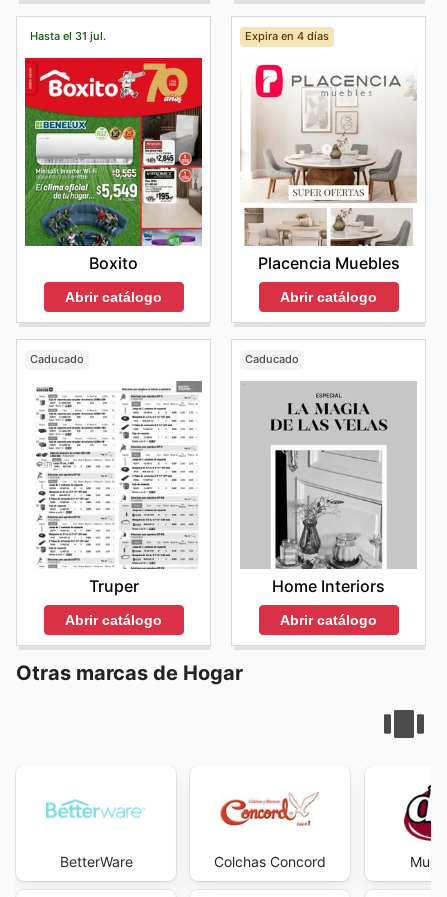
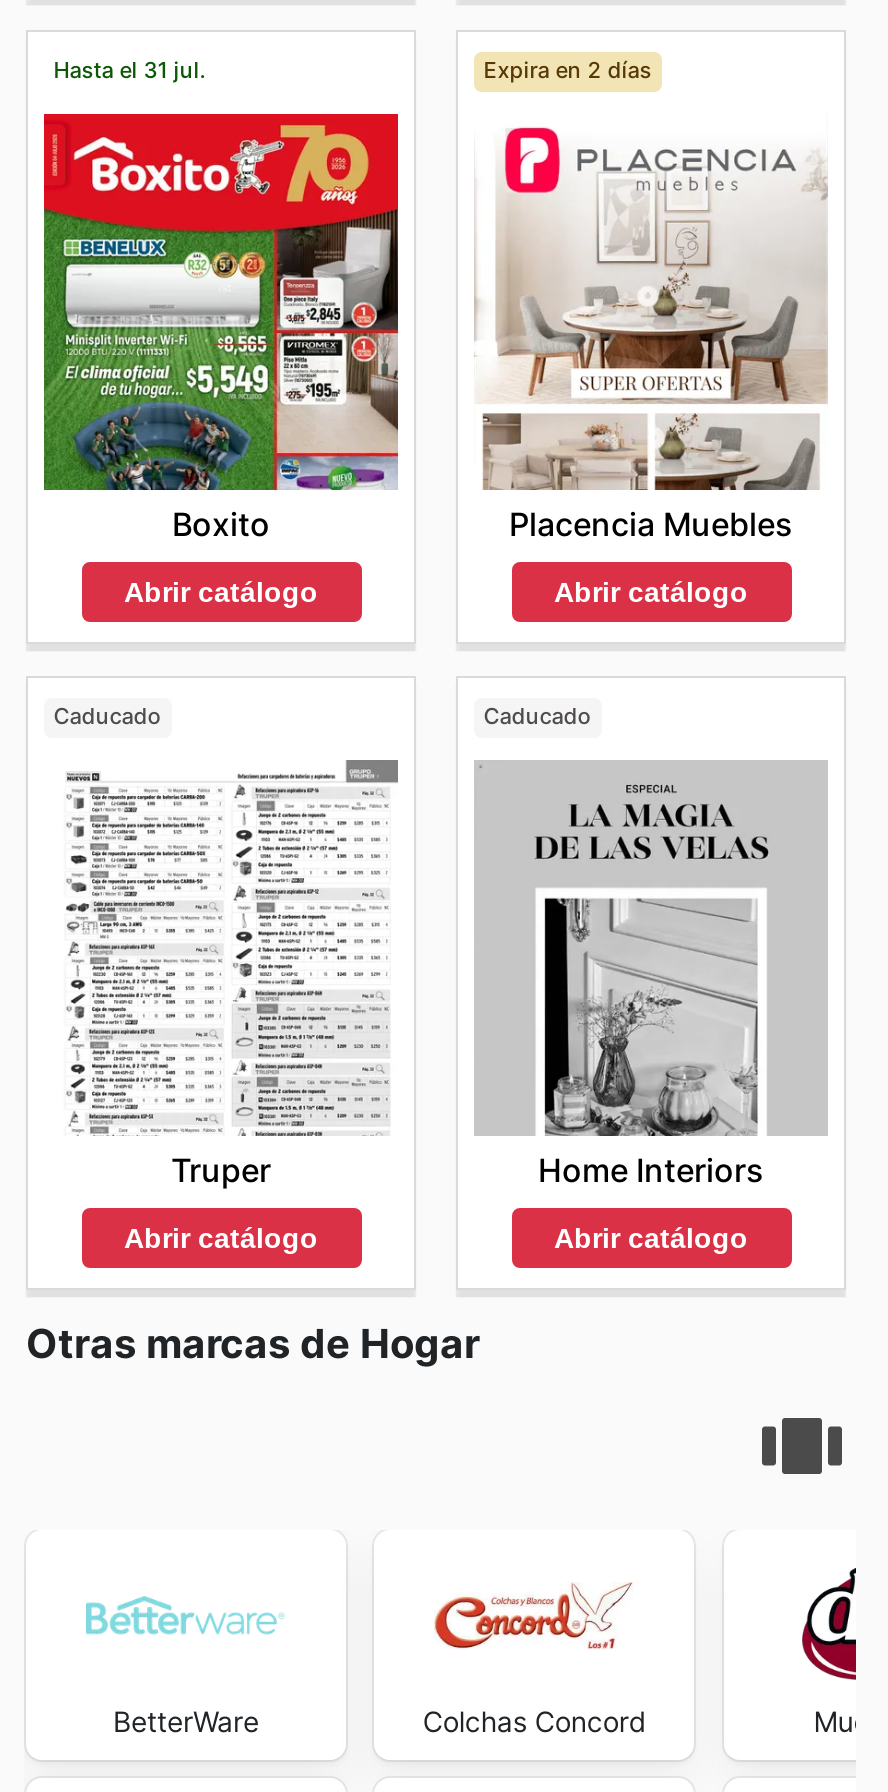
- Expira en 4 días
+ Expira en 2 días
